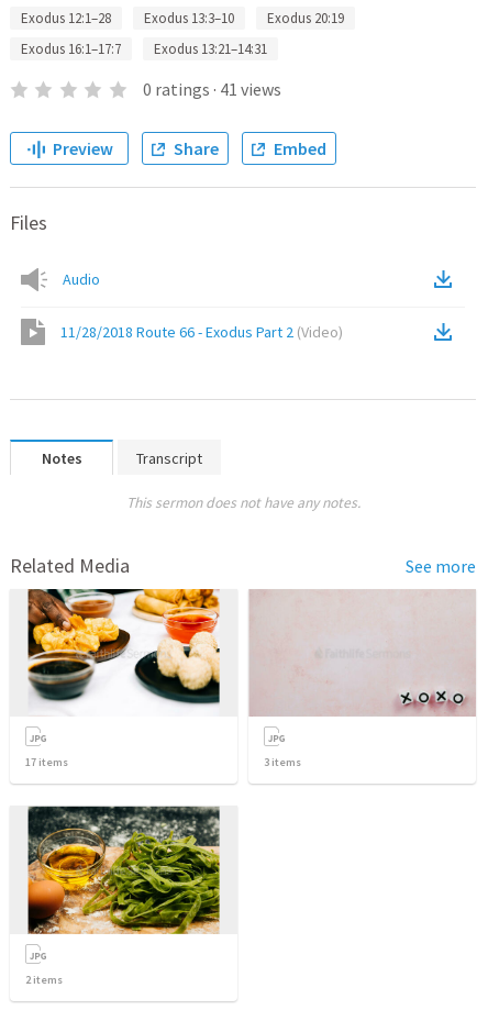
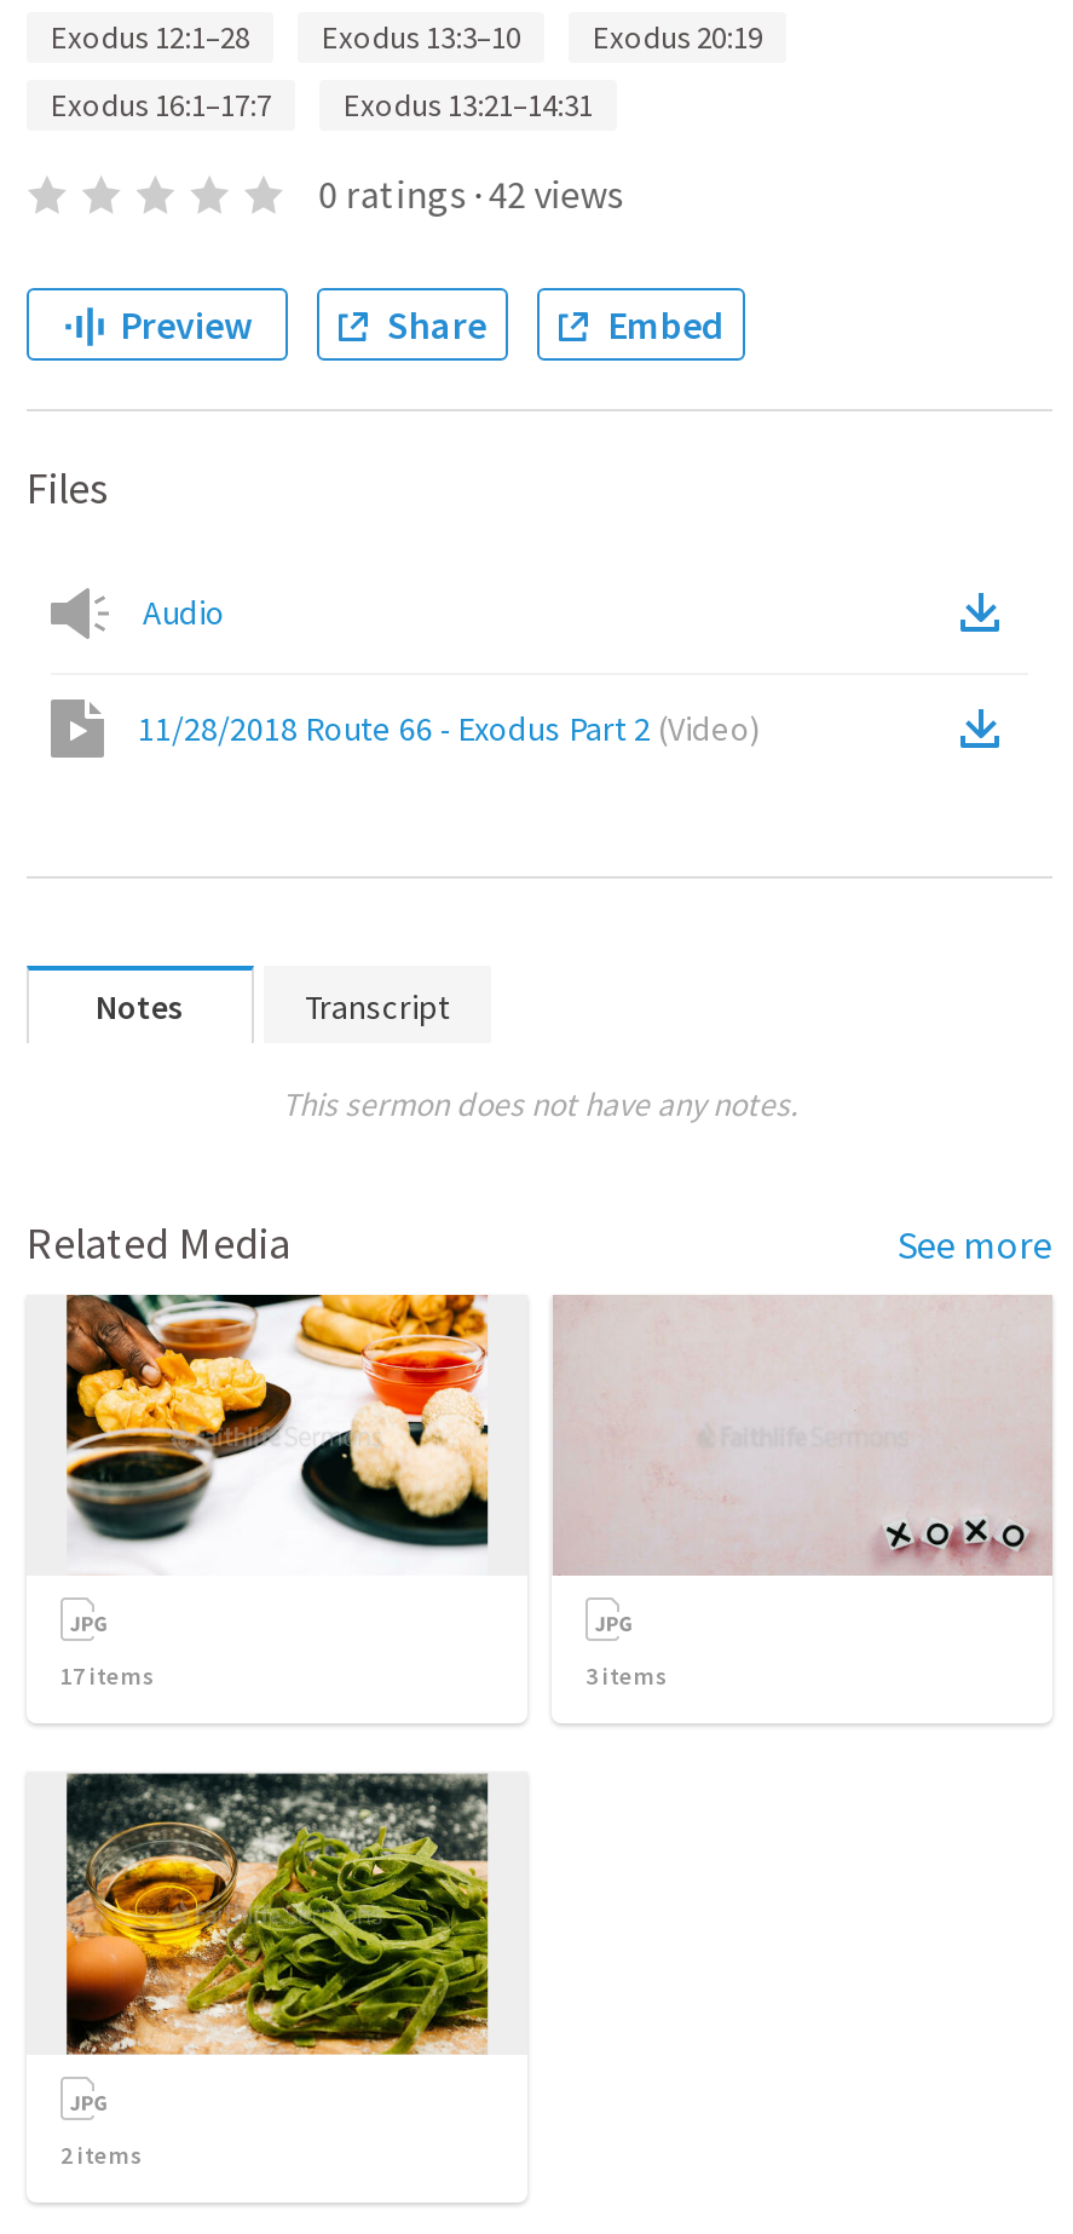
- 0 ratings · 41 views
+ 0 ratings · 42 views
